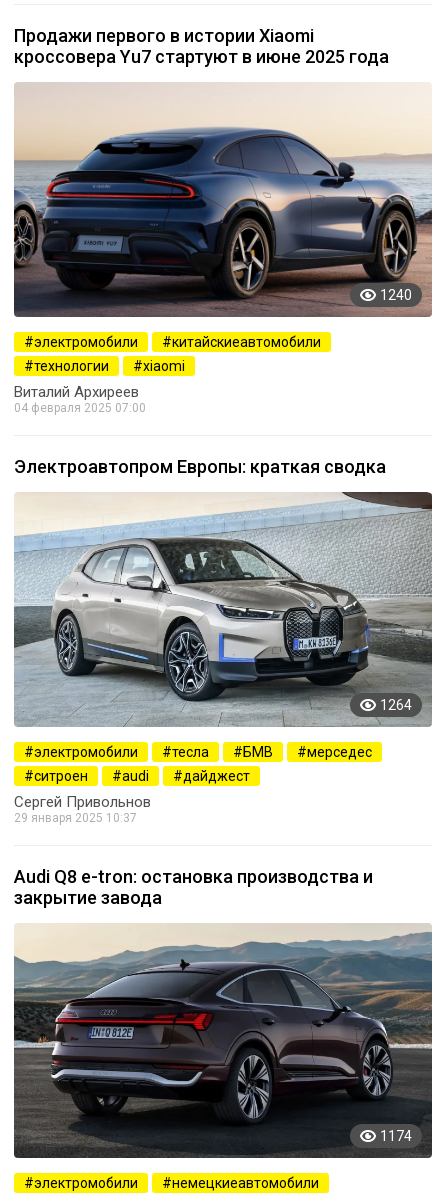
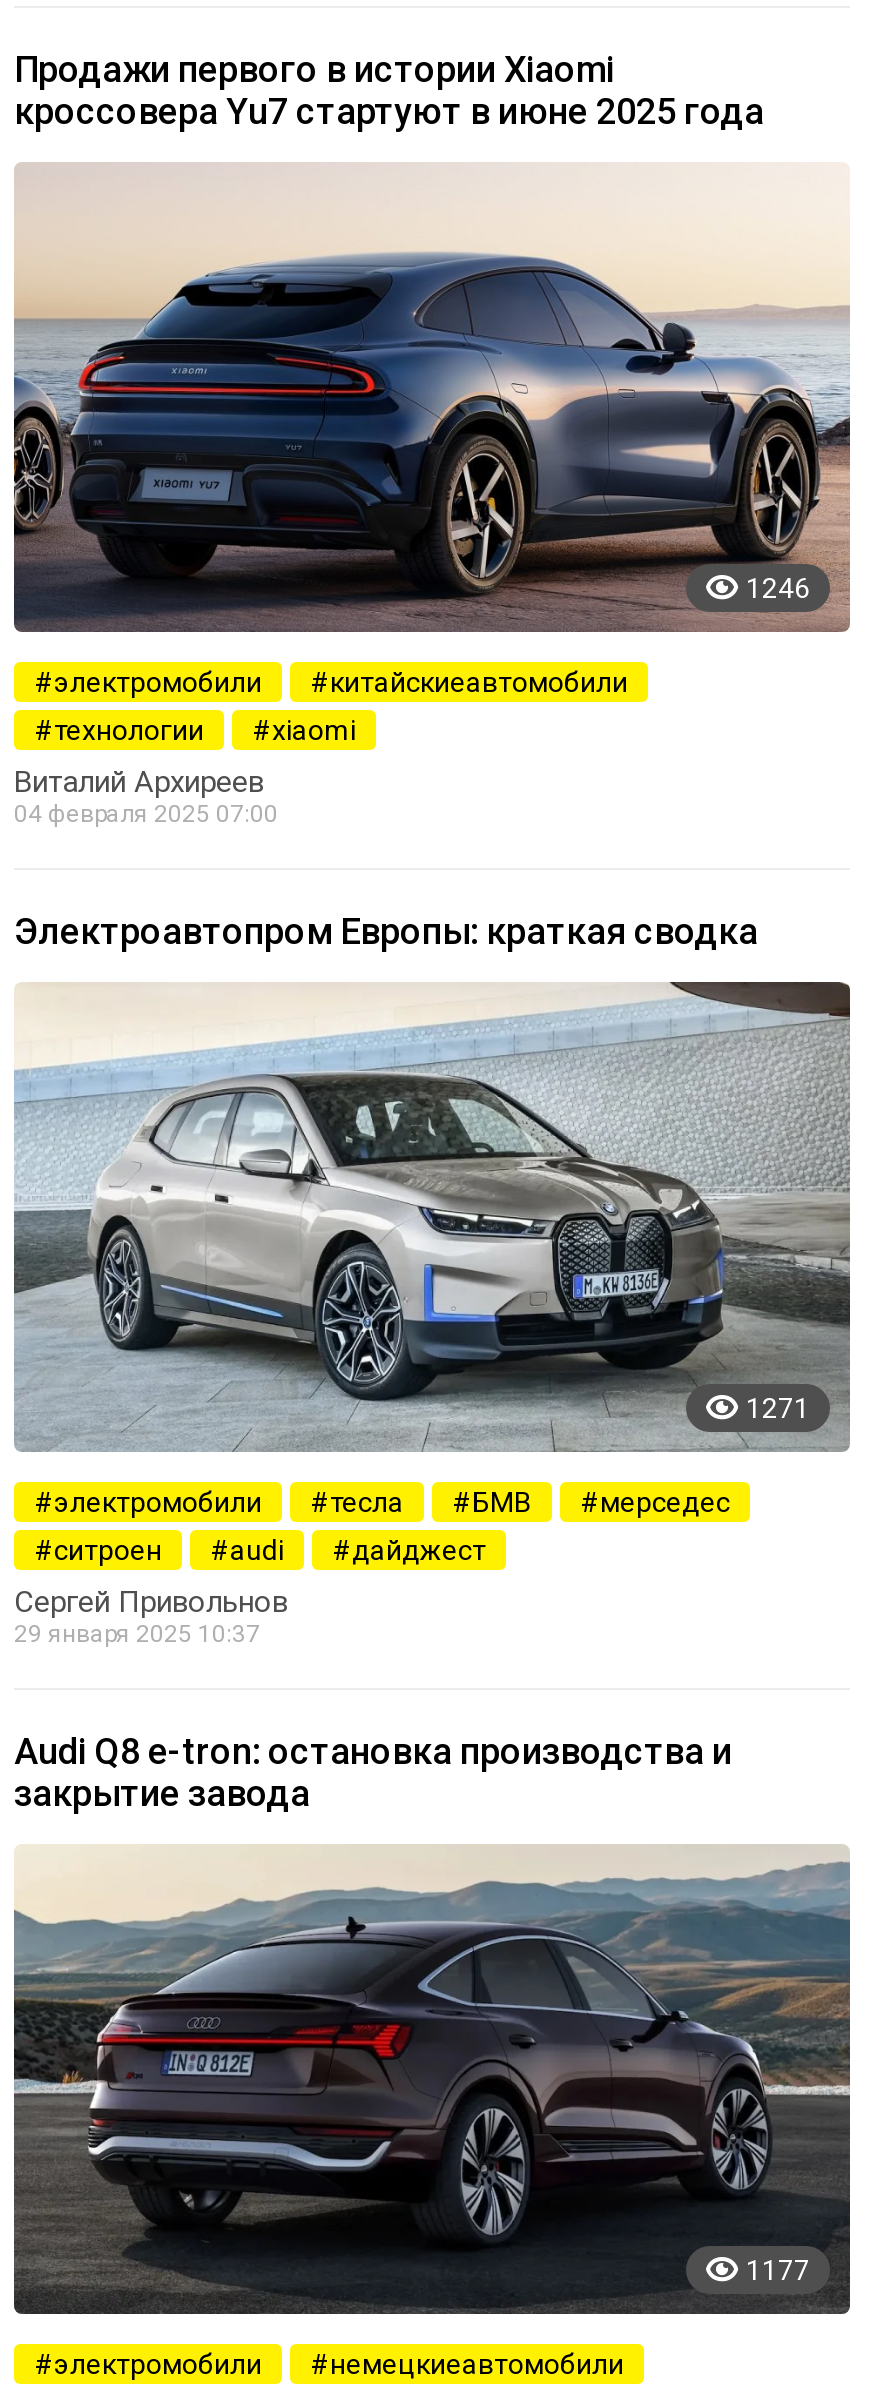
- 1240
+ 1246

- 1264
+ 1271

- 1174
+ 1177
